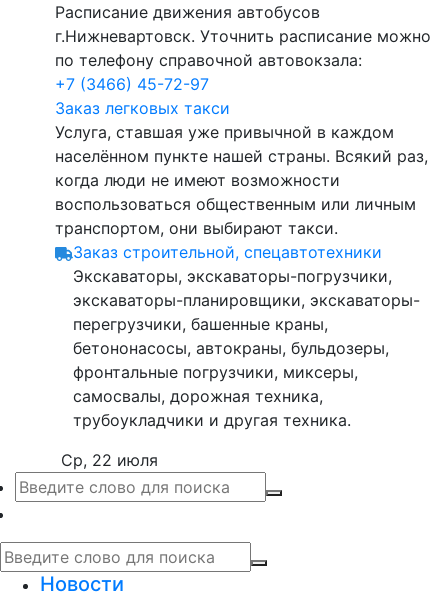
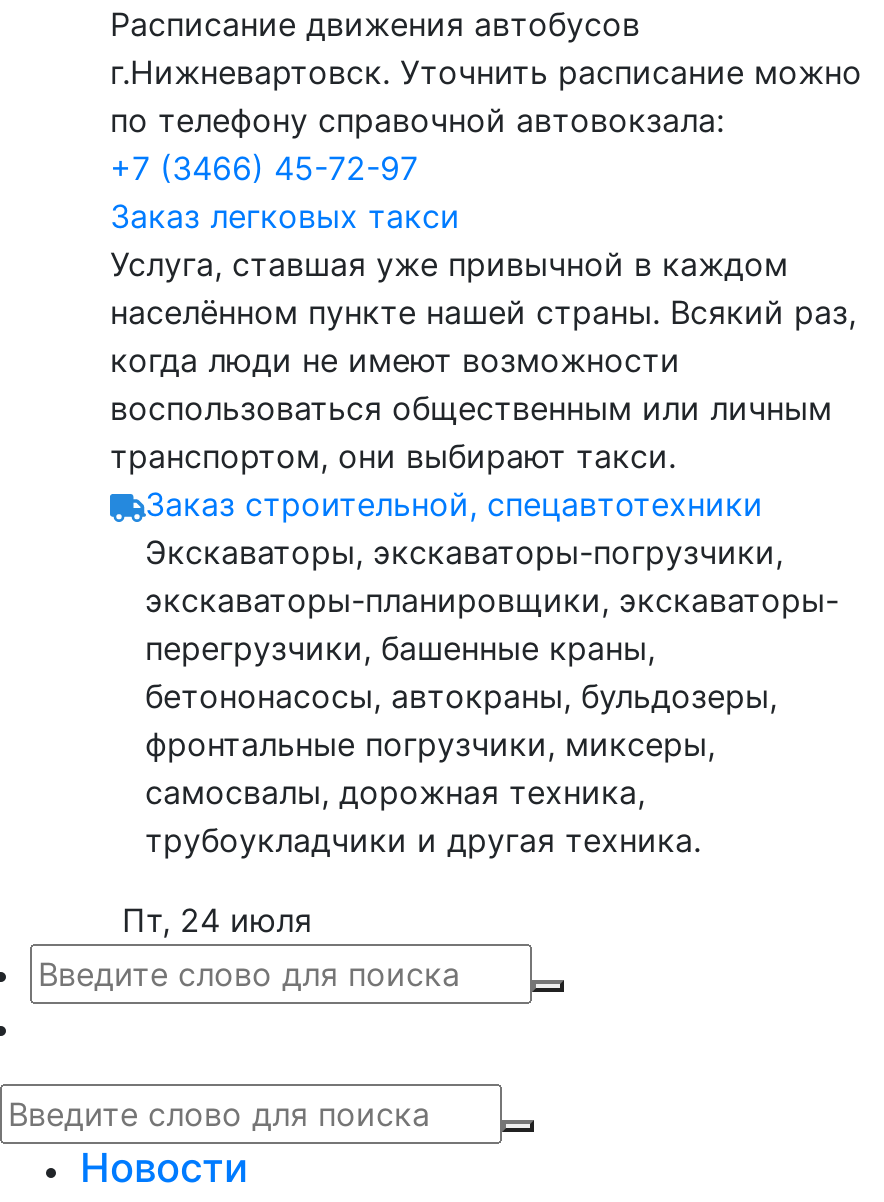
- Ср, 22 июля
+ Пт, 24 июля
